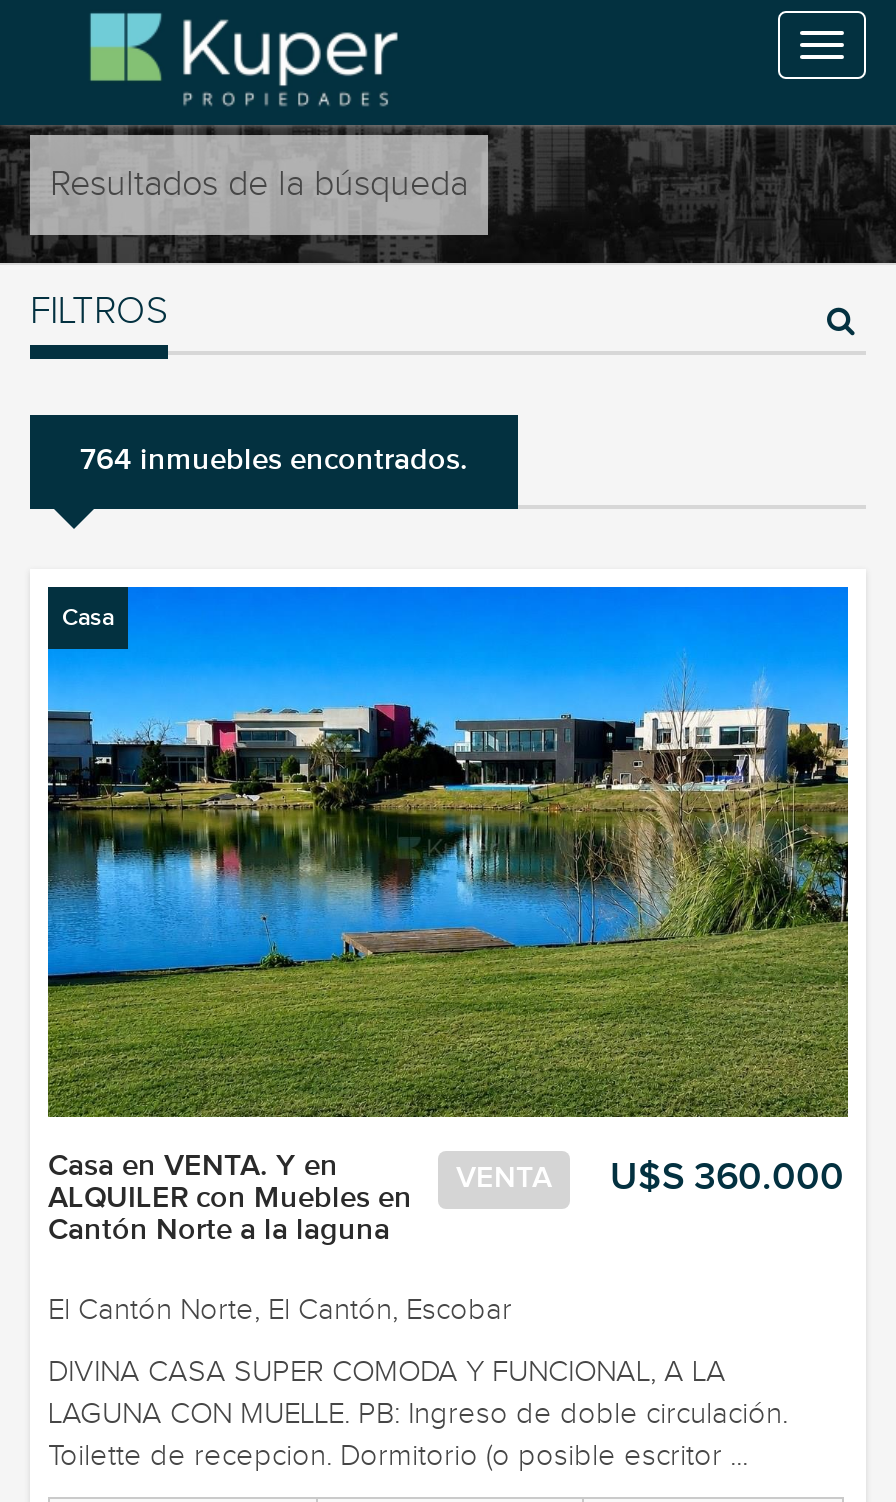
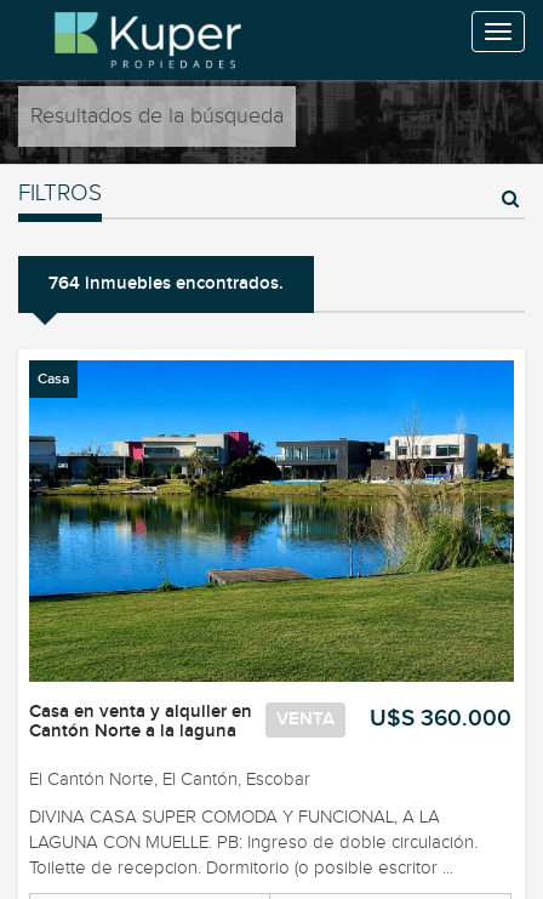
- Casa en VENTA. Y en
- ALQUILER con Muebles en
+ Casa en venta y alquiler en
